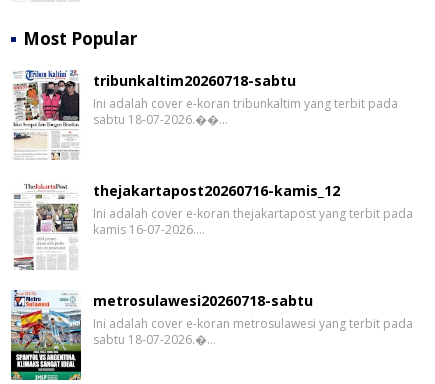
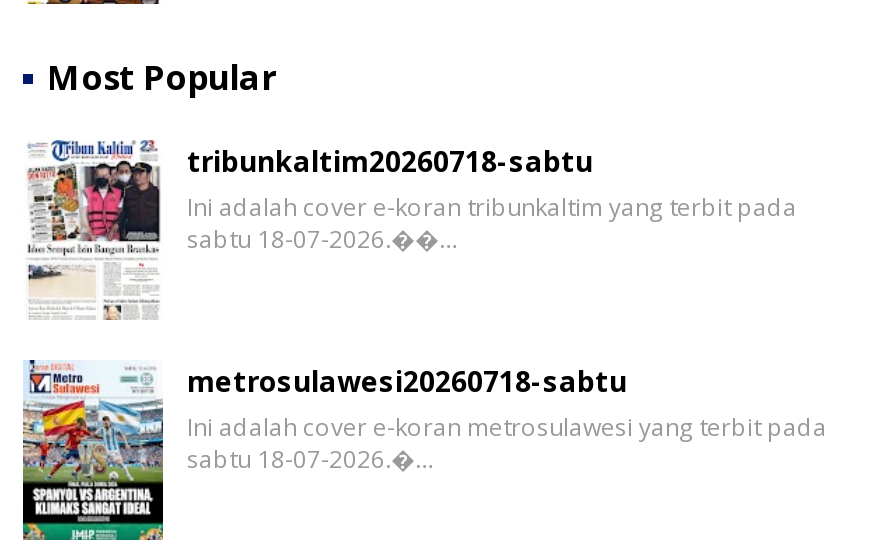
- [image]
- thejakartapost20260716-kamis_12
- Ini adalah cover e-koran thejakartapost yang terbit pada
- kamis 16-07-2026.…
